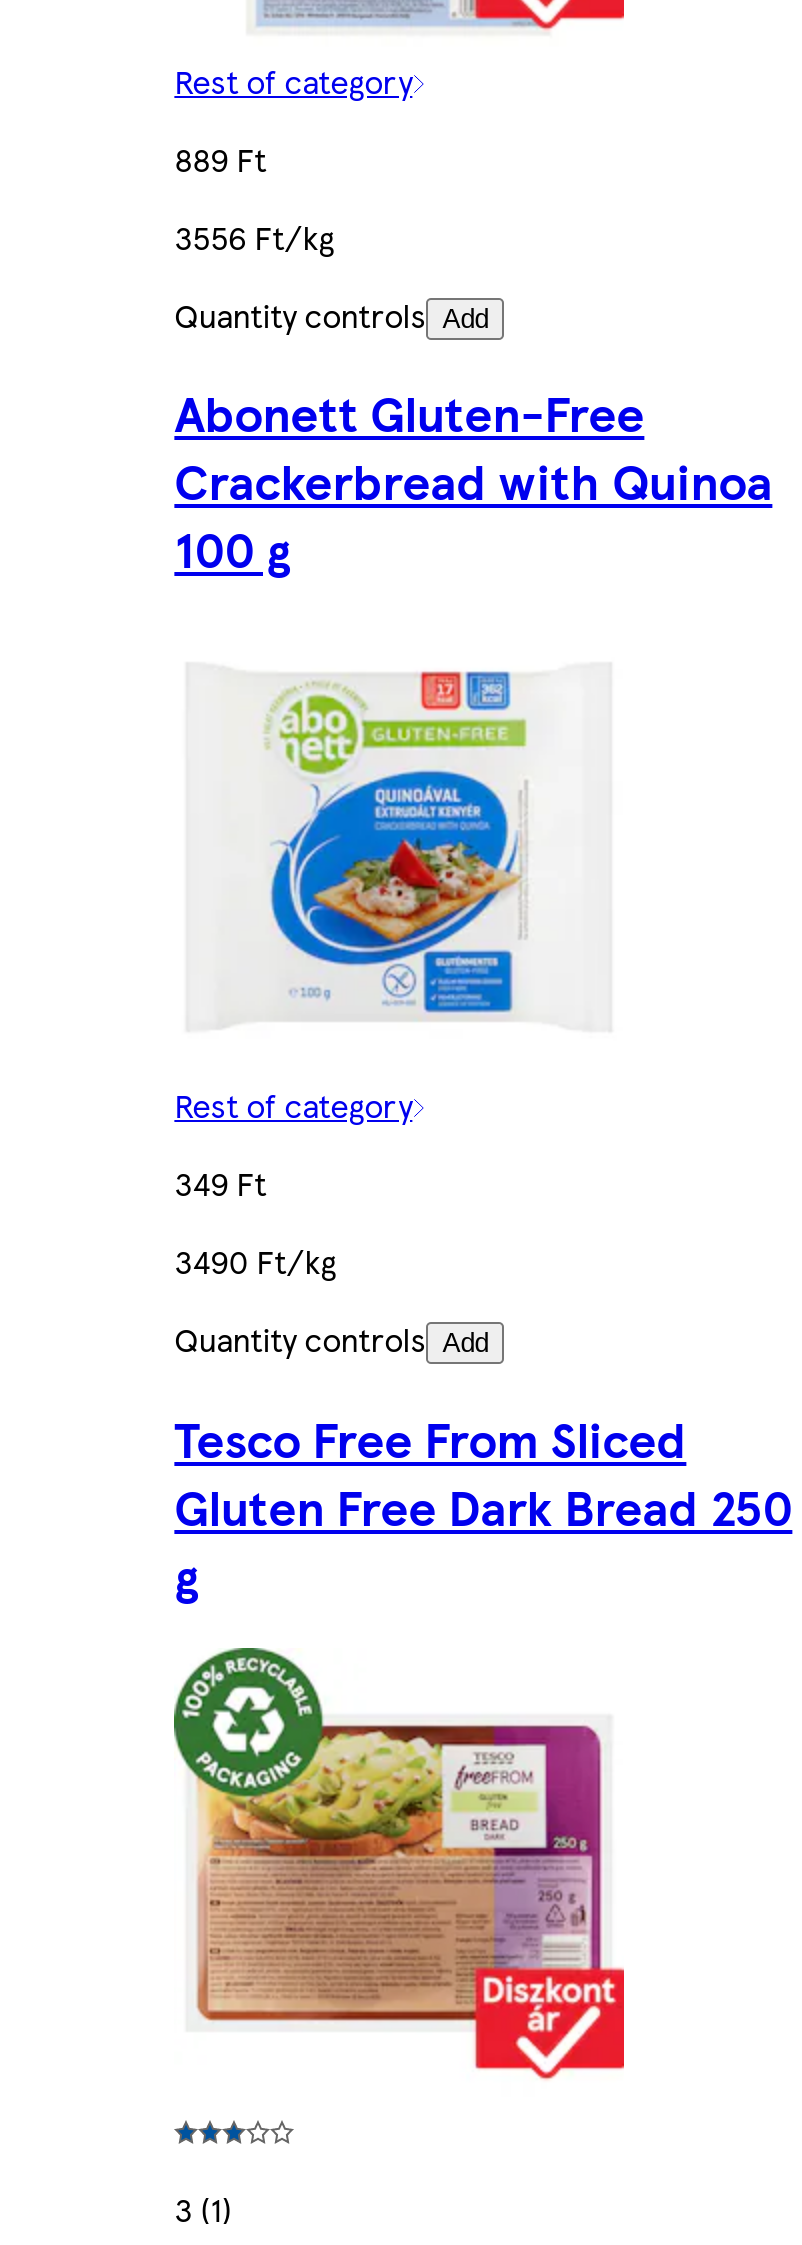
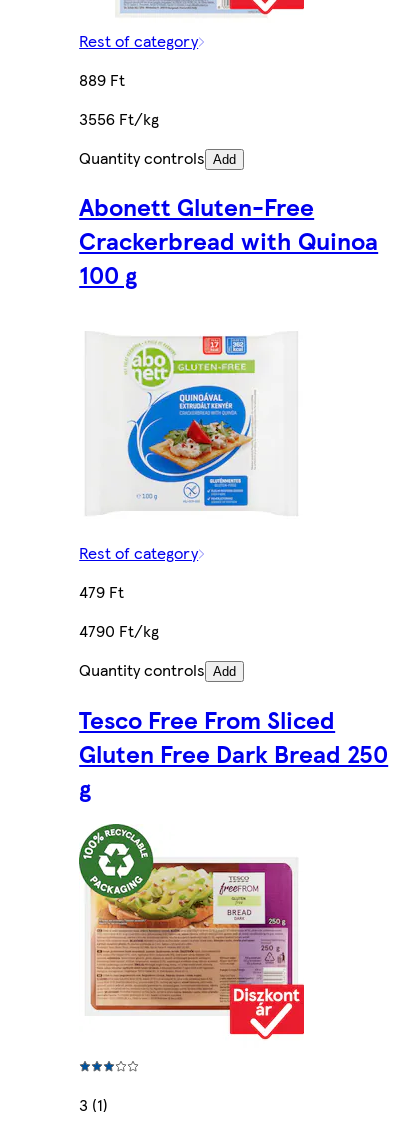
- 349 Ft
+ 479 Ft

- 3490 Ft/kg
+ 4790 Ft/kg
